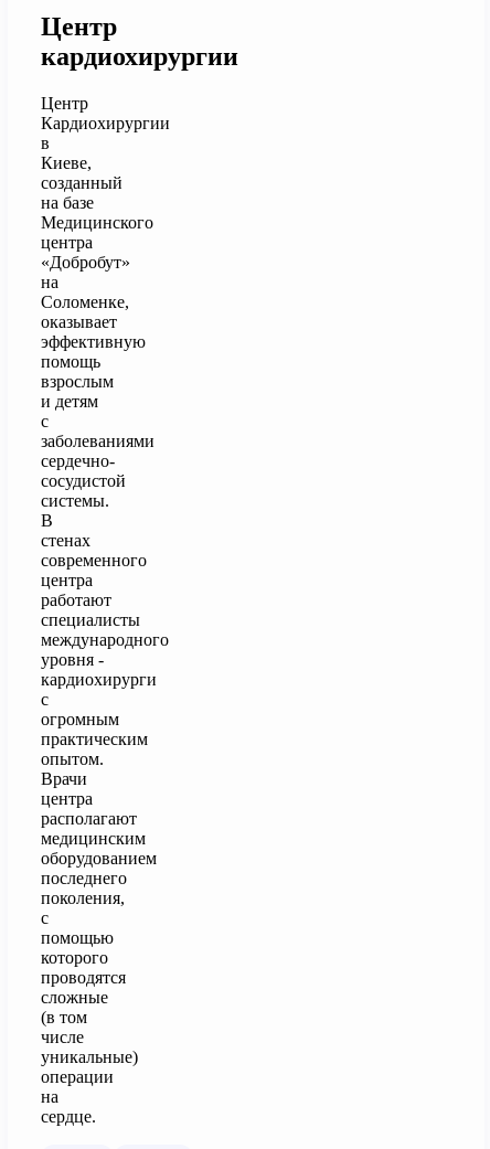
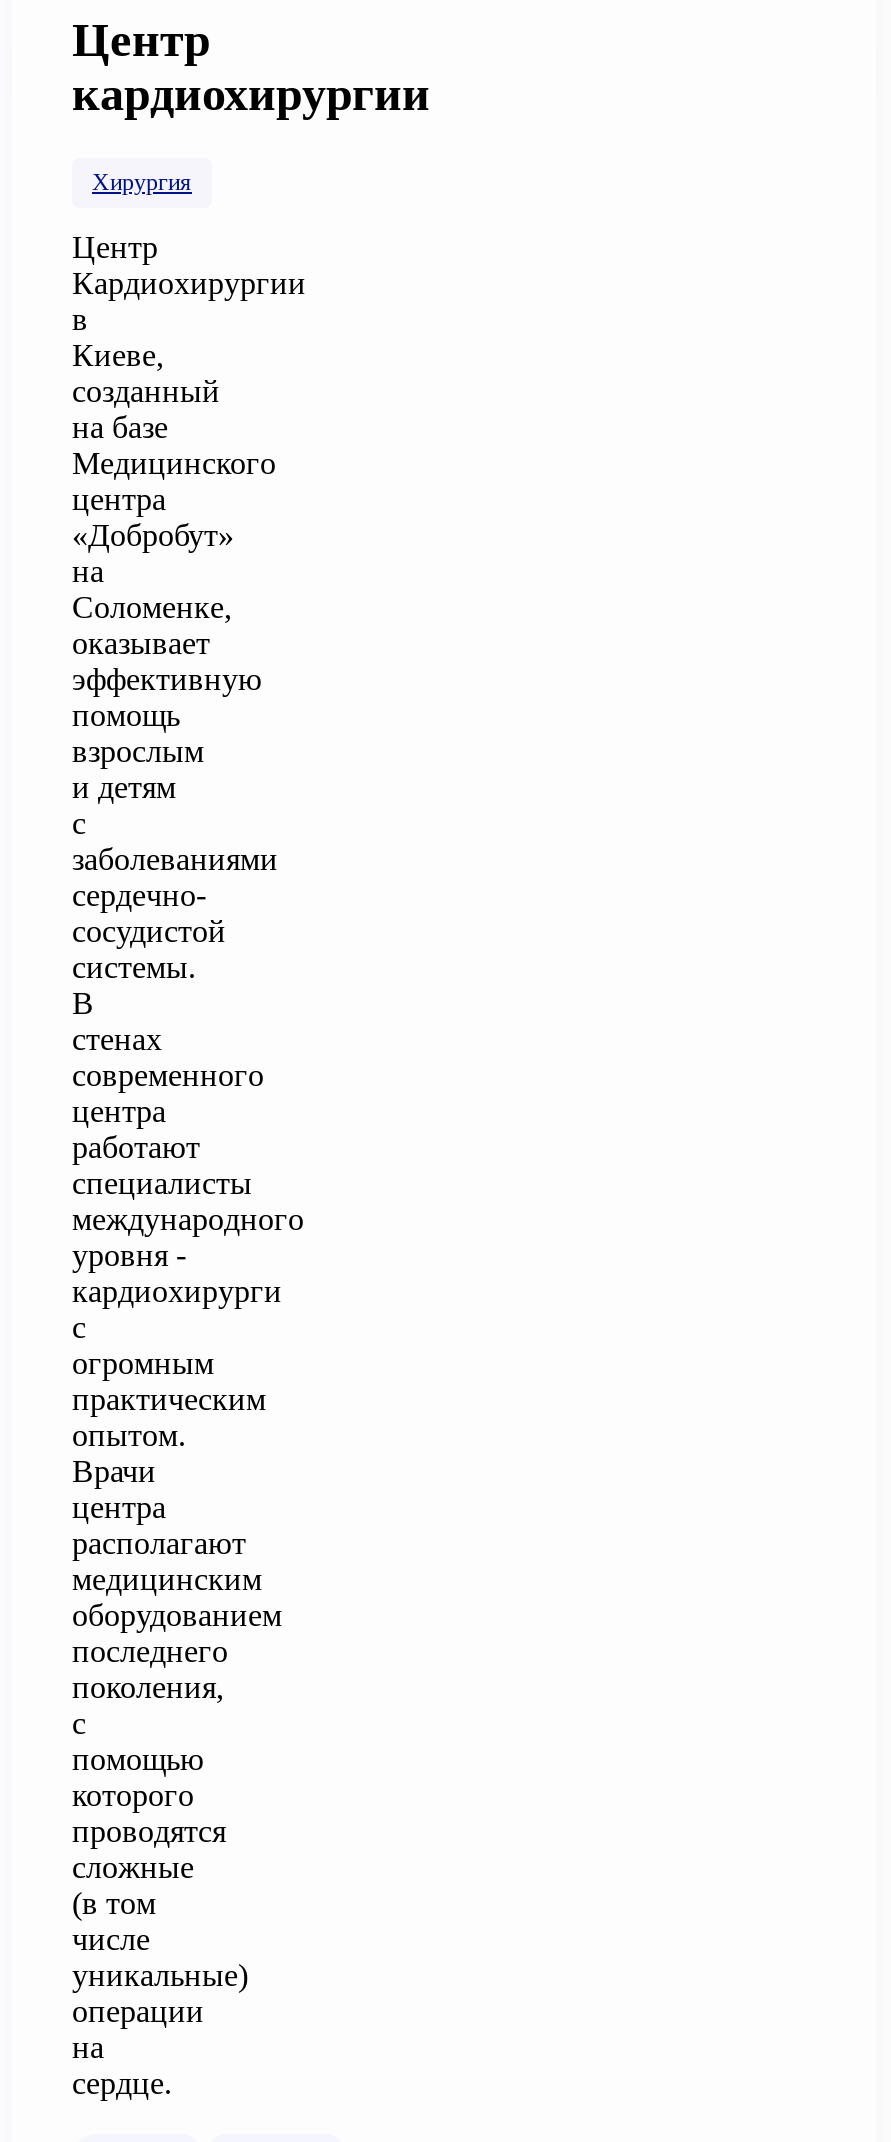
+ Хирургия
